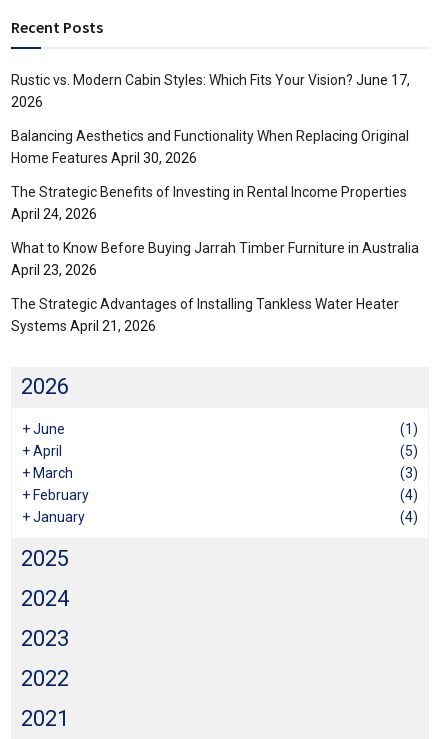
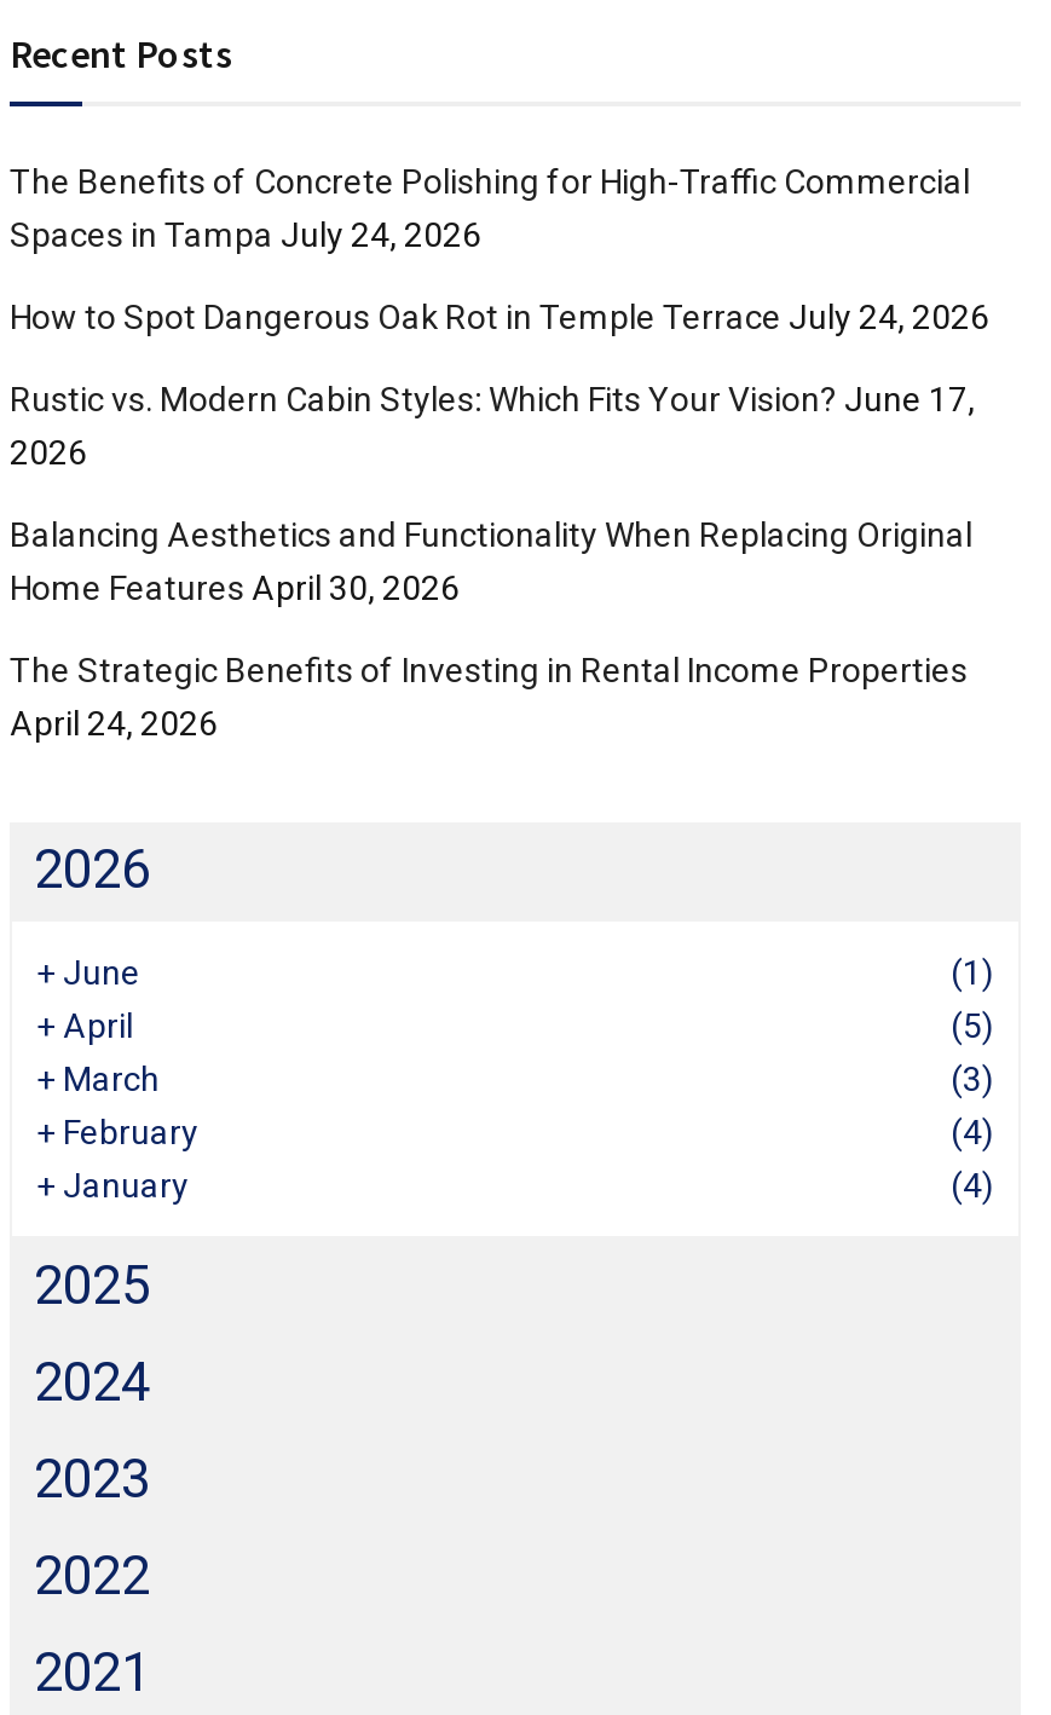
+ The Benefits of Concrete Polishing for High-Traffic Commercial
+ Spaces in Tampa July 24, 2026
+ How to Spot Dangerous Oak Rot in Temple Terrace July 24, 2026

moved down: Rustic vs. Modern Cabin Styles: Which Fits Your Vision? June 17, | 2026 | Balancing Aesthetics and Functionality When Replacing Original | Home Features April 30, 2026 | The Strategic Benefits of Investing in Rental Income Properties | April 24, 2026

- What to Know Before Buying Jarrah Timber Furniture in Australia
- April 23, 2026
- The Strategic Advantages of Installing Tankless Water Heater
- Systems April 21, 2026
